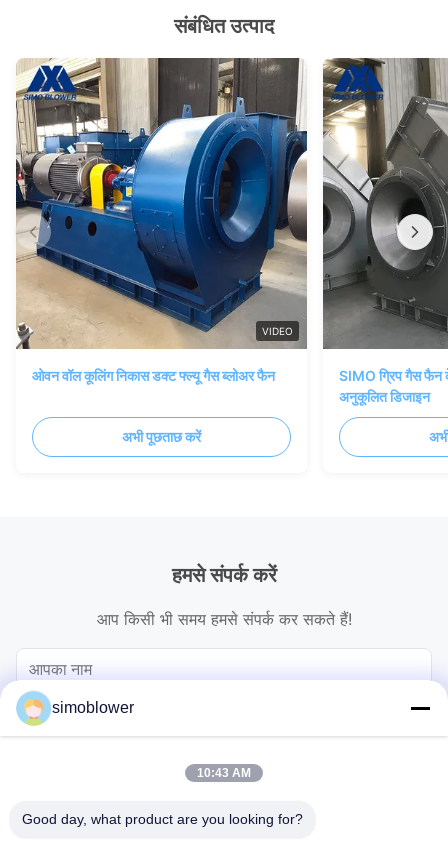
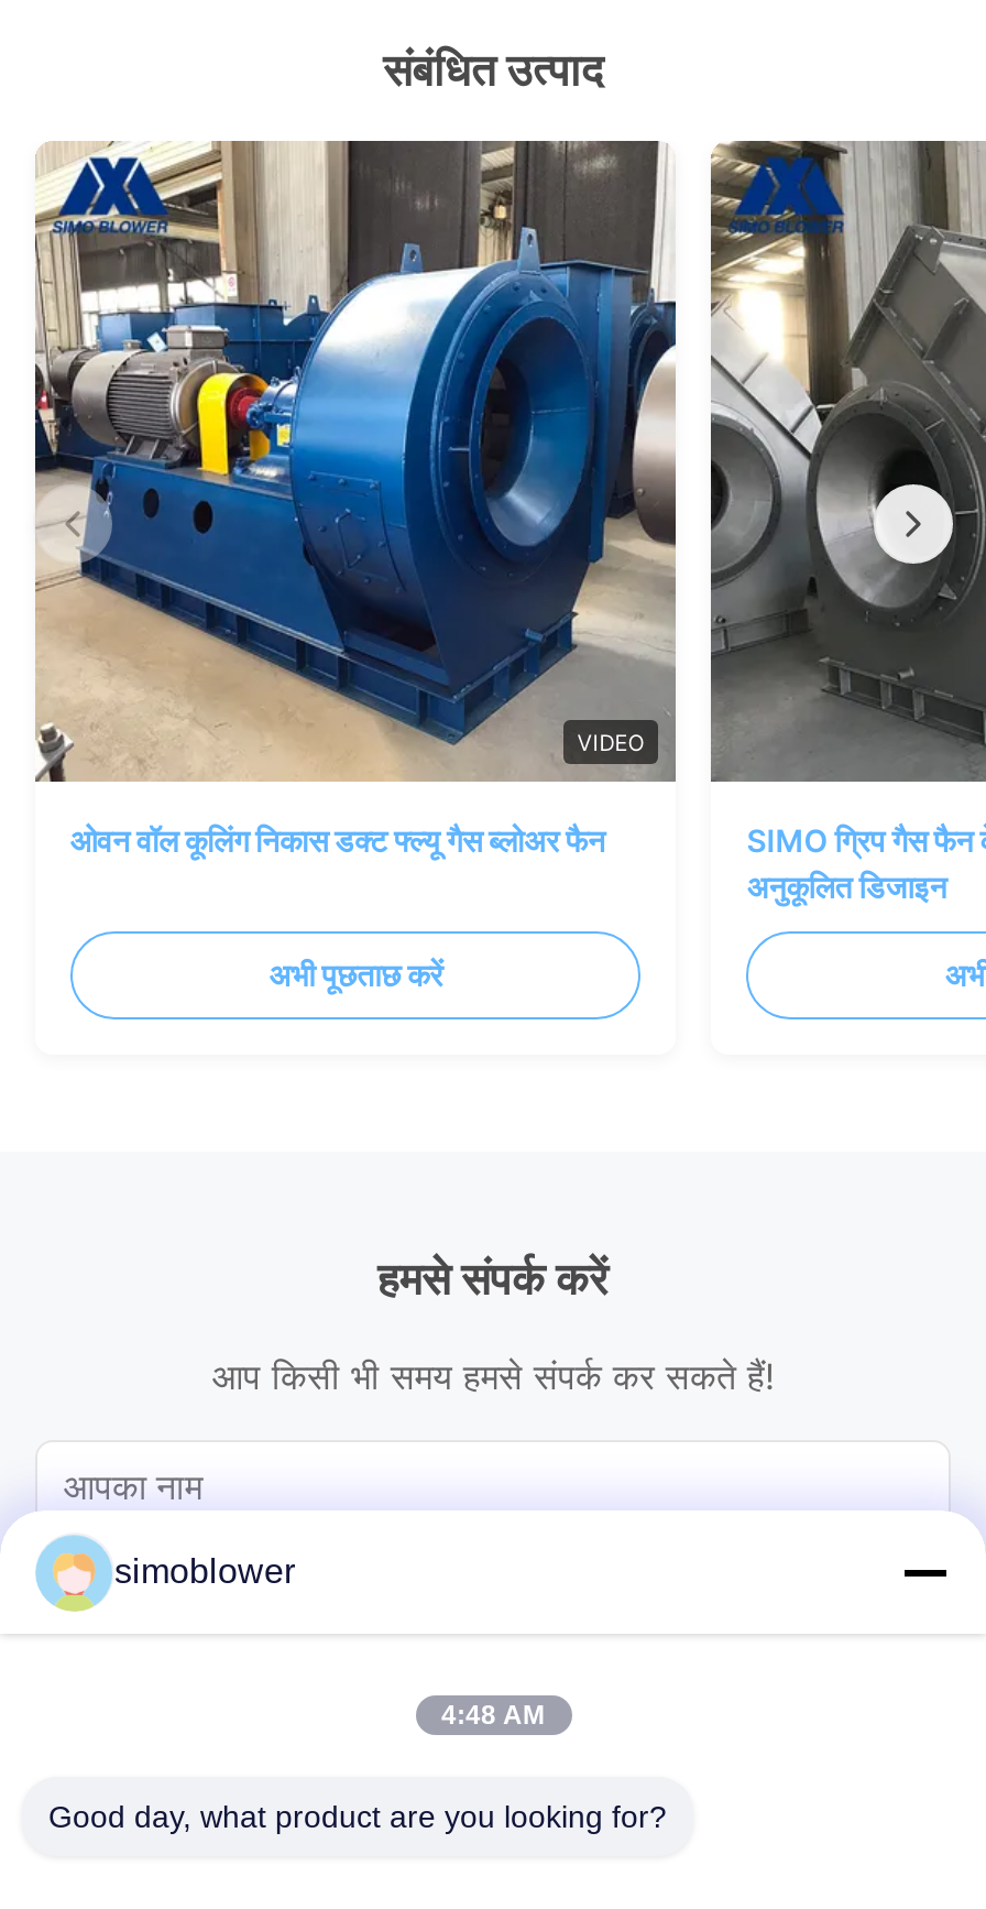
- 10:43 AM
+ 4:48 AM
